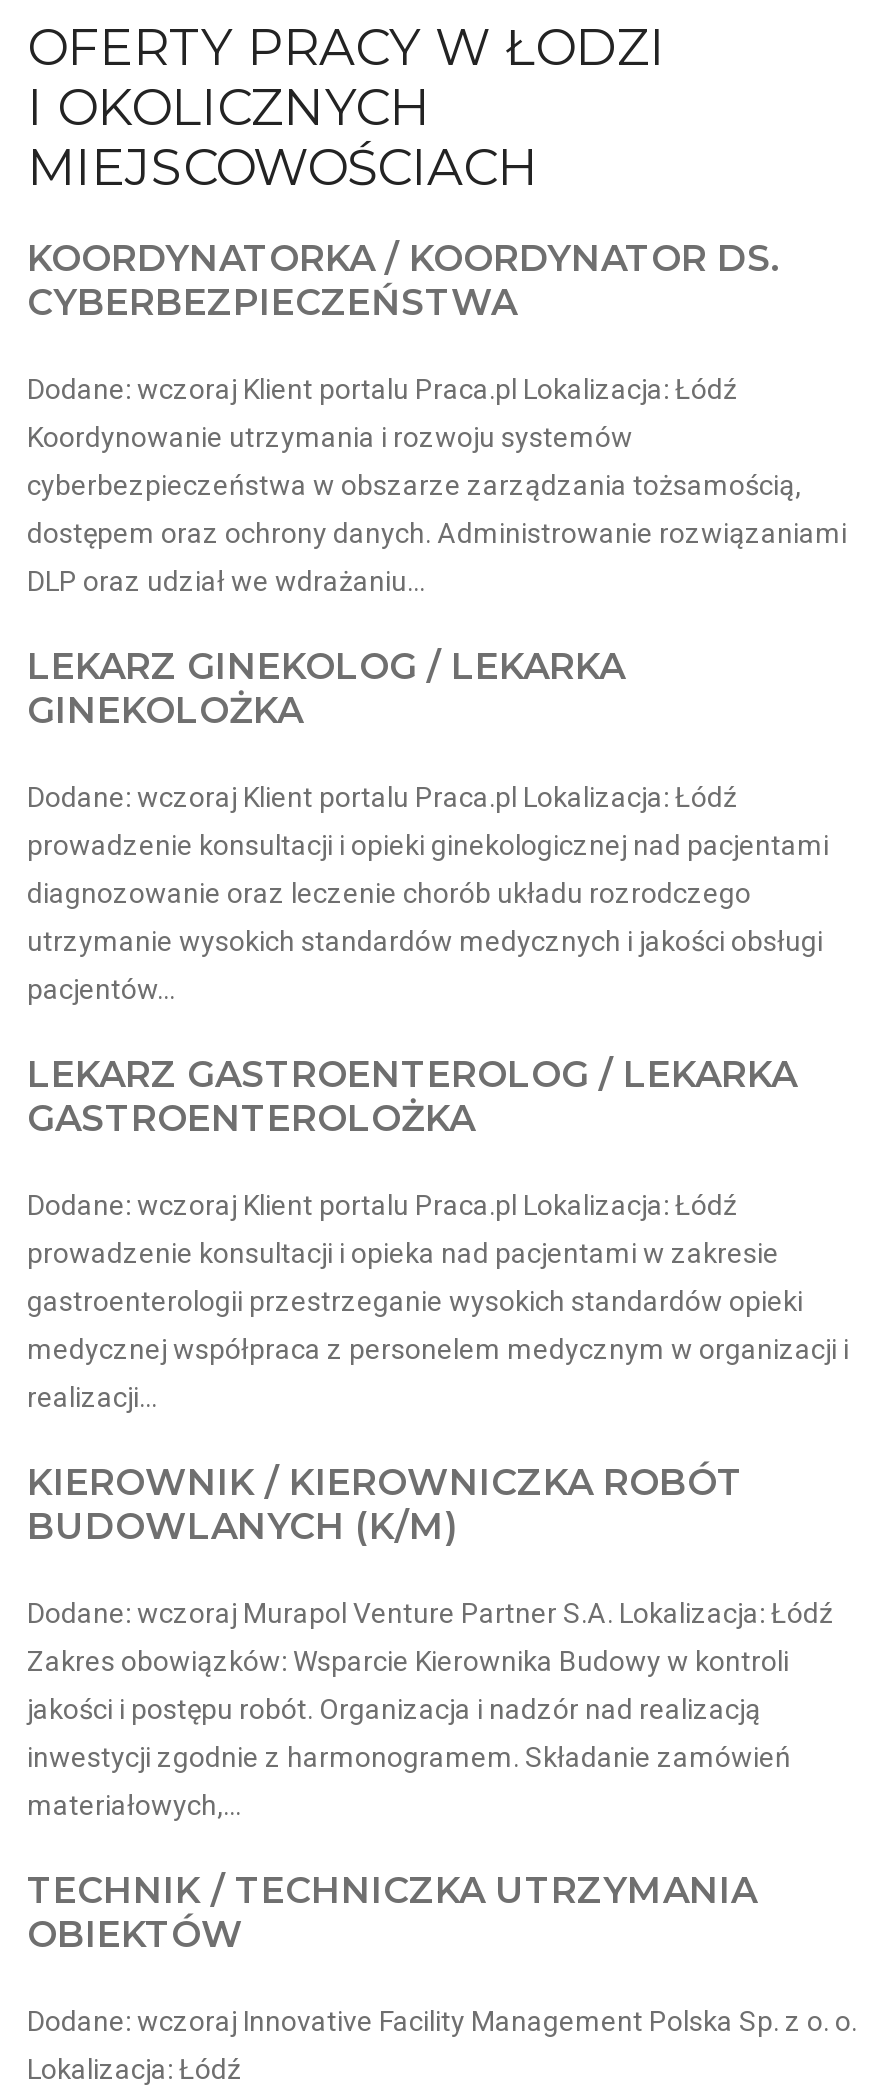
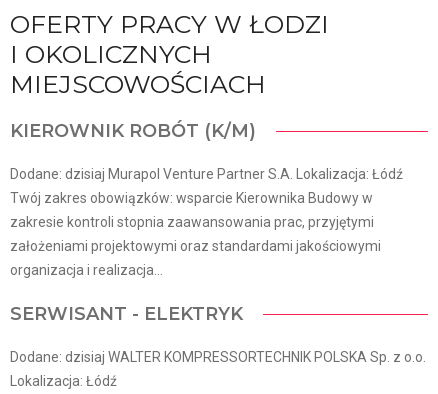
- KOORDYNATORKA / KOORDYNATOR DS.
- CYBERBEZPIECZEŃSTWA
- Dodane: wczoraj Klient portalu Praca.pl Lokalizacja: Łódź
- Koordynowanie utrzymania i rozwoju systemów
- cyberbezpieczeństwa w obszarze zarządzania tożsamością,
- dostępem oraz ochrony danych. Administrowanie rozwiązaniami
- DLP oraz udział we wdrażaniu...
- LEKARZ GINEKOLOG / LEKARKA
- GINEKOLOŻKA
- Dodane: wczoraj Klient portalu Praca.pl Lokalizacja: Łódź
- prowadzenie konsultacji i opieki ginekologicznej nad pacjentami
- diagnozowanie oraz leczenie chorób układu rozrodczego
- utrzymanie wysokich standardów medycznych i jakości obsługi
- pacjentów...
- LEKARZ GASTROENTEROLOG / LEKARKA
- GASTROENTEROLOŻKA
- Dodane: wczoraj Klient portalu Praca.pl Lokalizacja: Łódź
- prowadzenie konsultacji i opieka nad pacjentami w zakresie
- gastroenterologii przestrzeganie wysokich standardów opieki
- medycznej współpraca z personelem medycznym w organizacji i
- realizacji...
- KIEROWNIK / KIEROWNICZKA ROBÓT
- BUDOWLANYCH (K/M)
- Dodane: wczoraj Murapol Venture Partner S.A. Lokalizacja: Łódź
- Zakres obowiązków: Wsparcie Kierownika Budowy w kontroli
- jakości i postępu robót. Organizacja i nadzór nad realizacją
- inwestycji zgodnie z harmonogramem. Składanie zamówień
- materiałowych,...
- TECHNIK / TECHNICZKA UTRZYMANIA
- OBIEKTÓW
- Dodane: wczoraj Innovative Facility Management Polska Sp. z o. o.
+ KIEROWNIK ROBÓT (K/M)
+ Dodane: dzisiaj Murapol Venture Partner S.A. Lokalizacja: Łódź
+ Twój zakres obowiązków: wsparcie Kierownika Budowy w
+ zakresie kontroli stopnia zaawansowania prac, przyjętymi
+ założeniami projektowymi oraz standardami jakościowymi
+ organizacja i realizacja...
+ SERWISANT - ELEKTRYK
+ Dodane: dzisiaj WALTER KOMPRESSORTECHNIK POLSKA Sp. z o.o.
